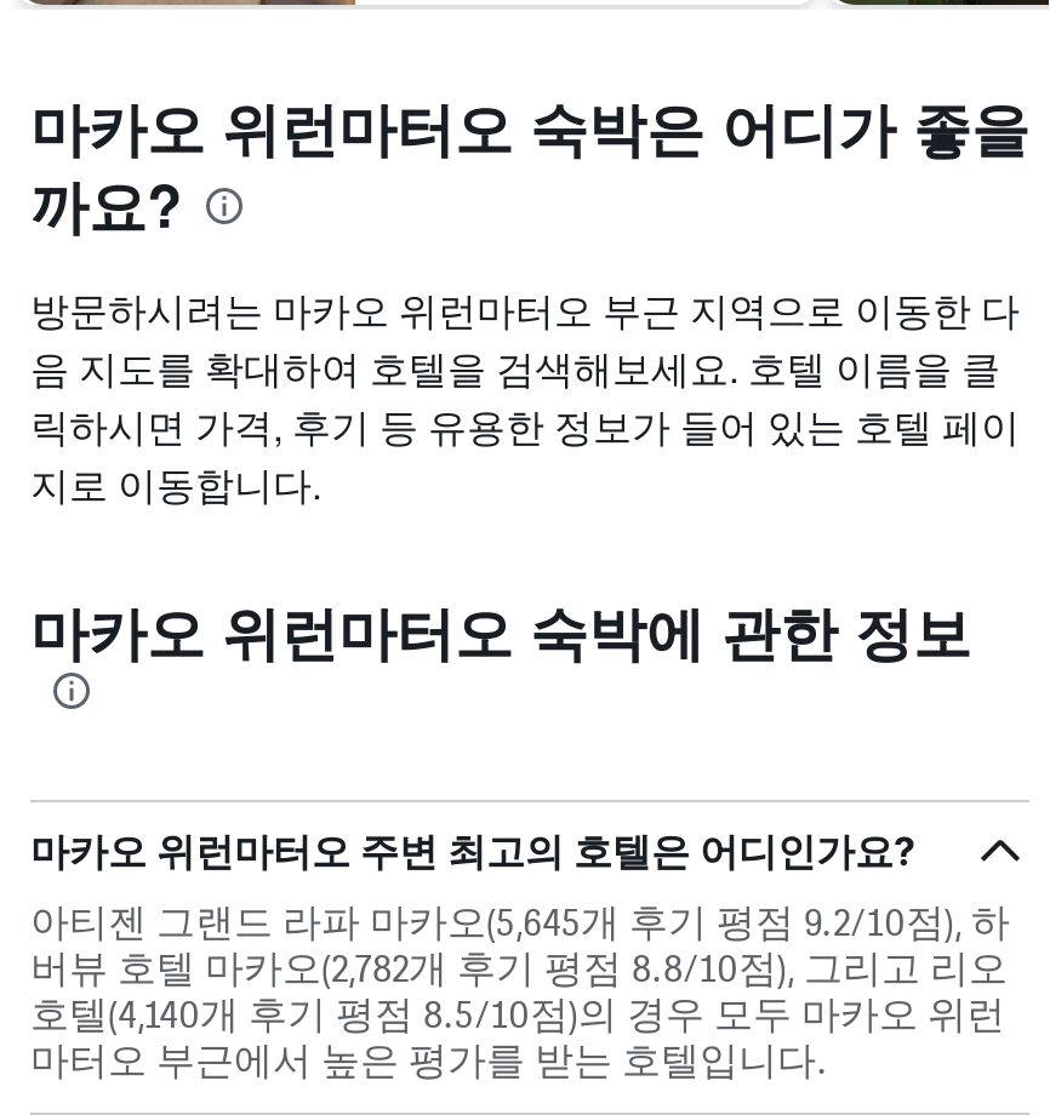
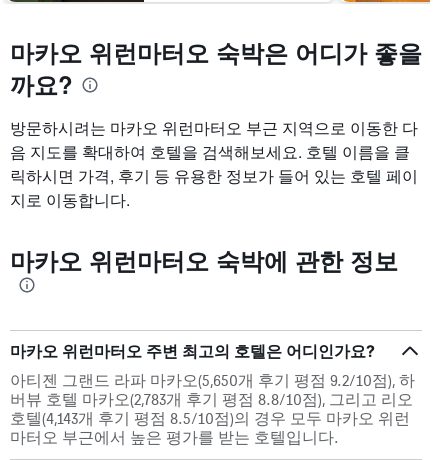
- 아티젠 그랜드 라파 마카오(5,645개 후기 평점 9.2/10점), 하
+ 아티젠 그랜드 라파 마카오(5,650개 후기 평점 9.2/10점), 하

- 버뷰 호텔 마카오(2,782개 후기 평점 8.8/10점), 그리고 리오
+ 버뷰 호텔 마카오(2,783개 후기 평점 8.8/10점), 그리고 리오

- 호텔(4,140개 후기 평점 8.5/10점)의 경우 모두 마카오 위런
+ 호텔(4,143개 후기 평점 8.5/10점)의 경우 모두 마카오 위런
